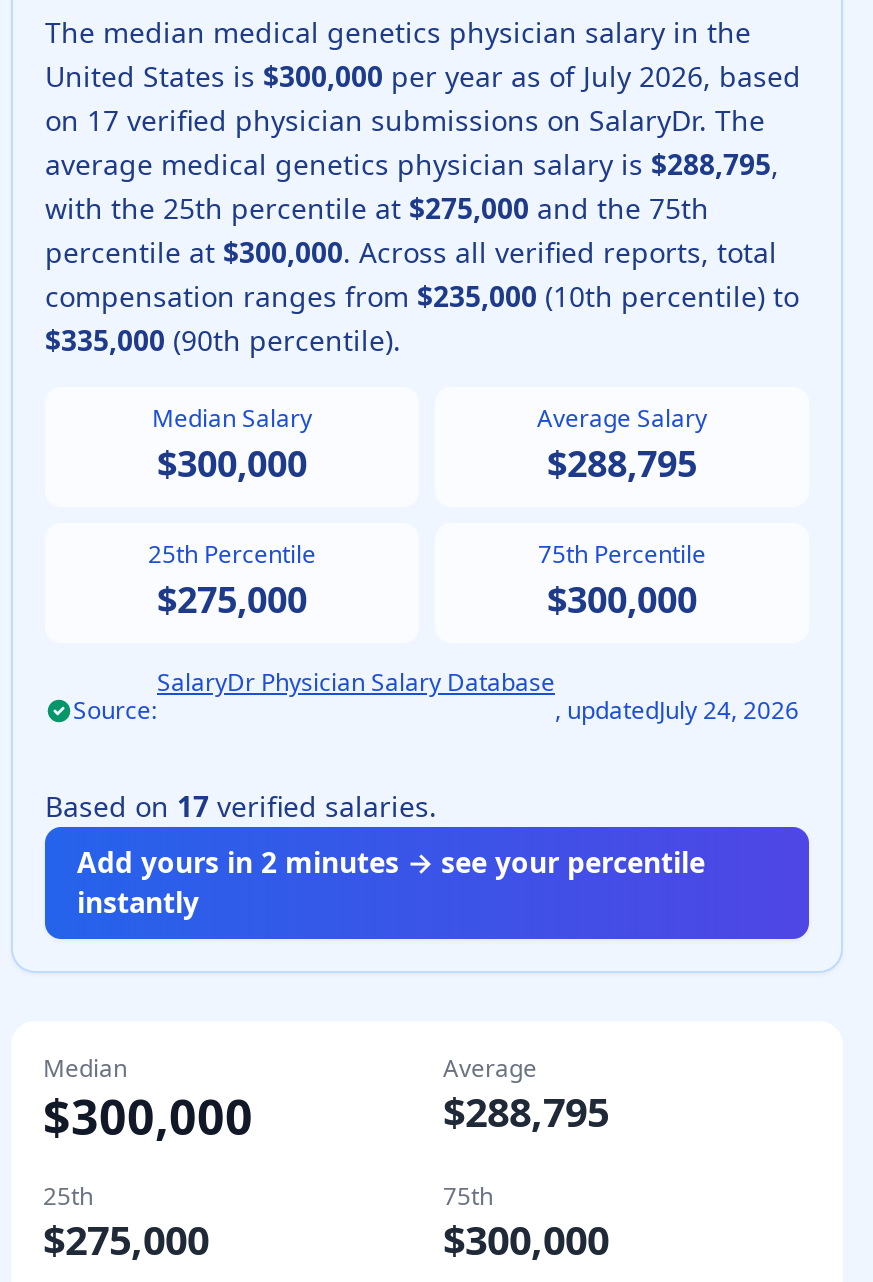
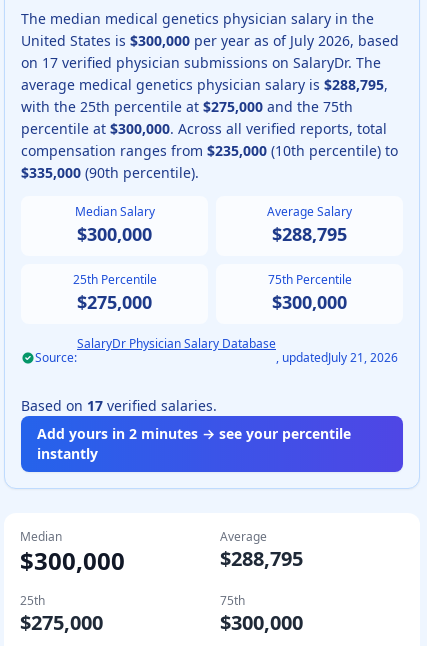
- , updatedJuly 24, 2026
+ , updatedJuly 21, 2026
